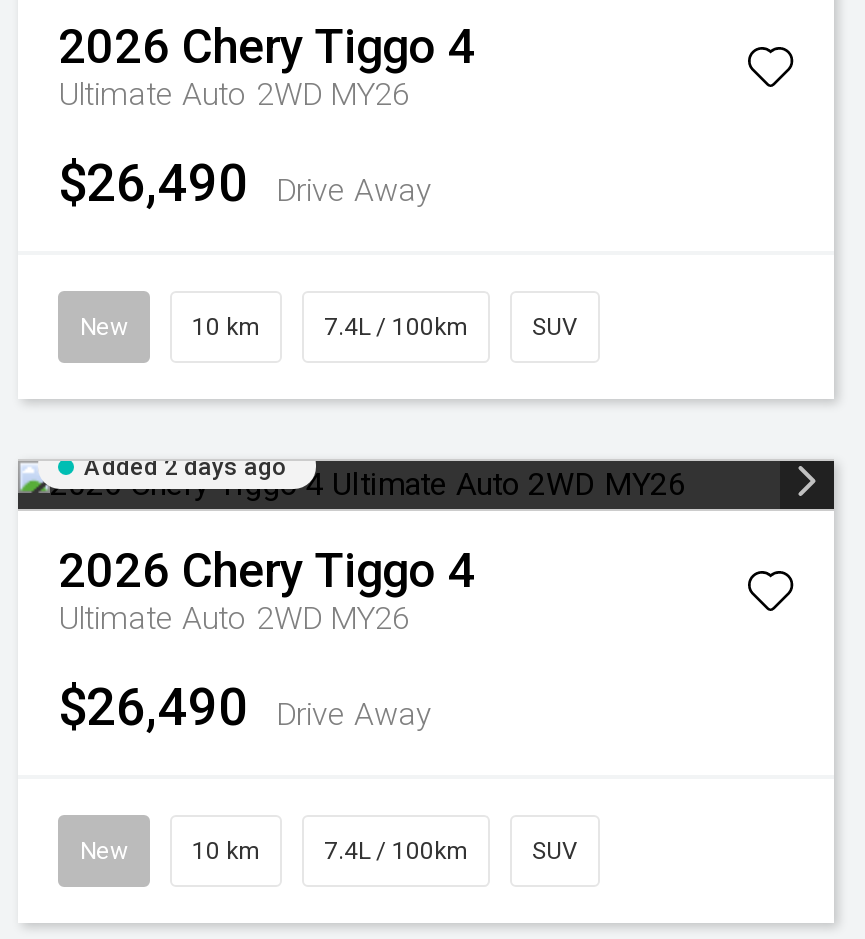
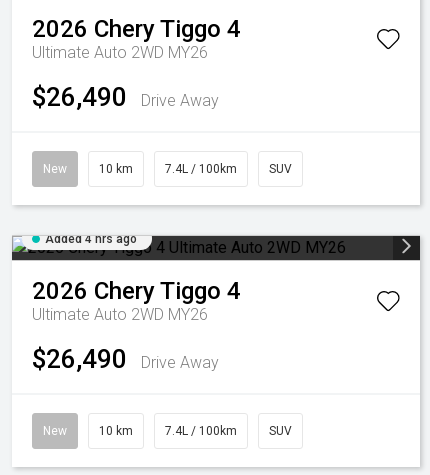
- Added 2 days ago
+ Added 4 hrs ago
